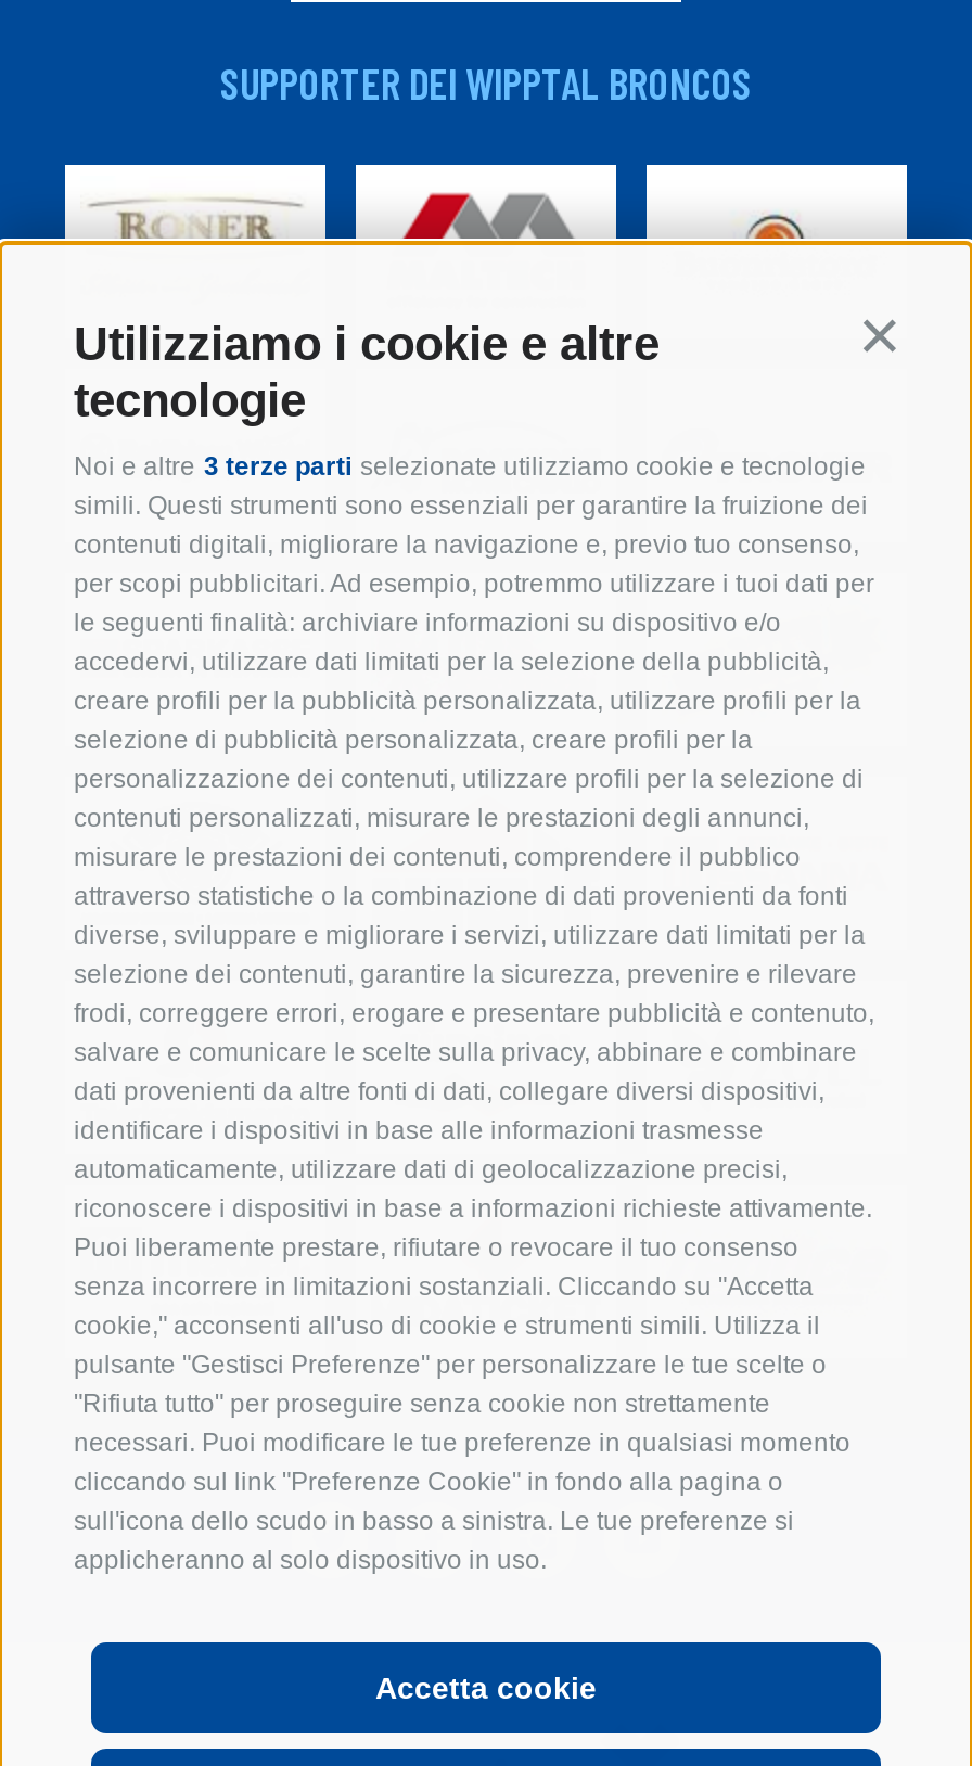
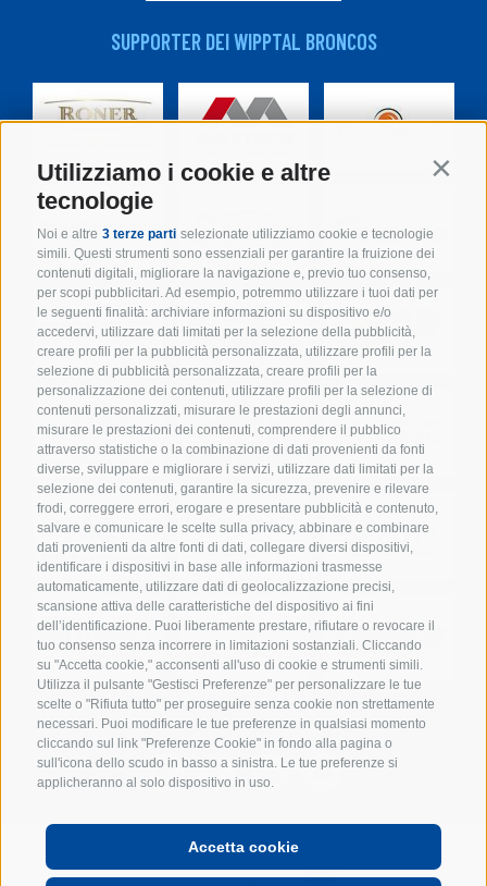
- riconoscere i dispositivi in base a informazioni richieste attivamente.
- Puoi liberamente prestare, rifiutare o revocare il tuo consenso
- senza incorrere in limitazioni sostanziali. Cliccando su "Accetta
- cookie," acconsenti all'uso di cookie e strumenti simili. Utilizza il
- pulsante "Gestisci Preferenze" per personalizzare le tue scelte o
- "Rifiuta tutto" per proseguire senza cookie non strettamente
+ scansione attiva delle caratteristiche del dispositivo ai fini
+ dell’identificazione. Puoi liberamente prestare, rifiutare o revocare il
+ tuo consenso senza incorrere in limitazioni sostanziali. Cliccando
+ su "Accetta cookie," acconsenti all'uso di cookie e strumenti simili.
+ Utilizza il pulsante "Gestisci Preferenze" per personalizzare le tue
+ scelte o "Rifiuta tutto" per proseguire senza cookie non strettamente
